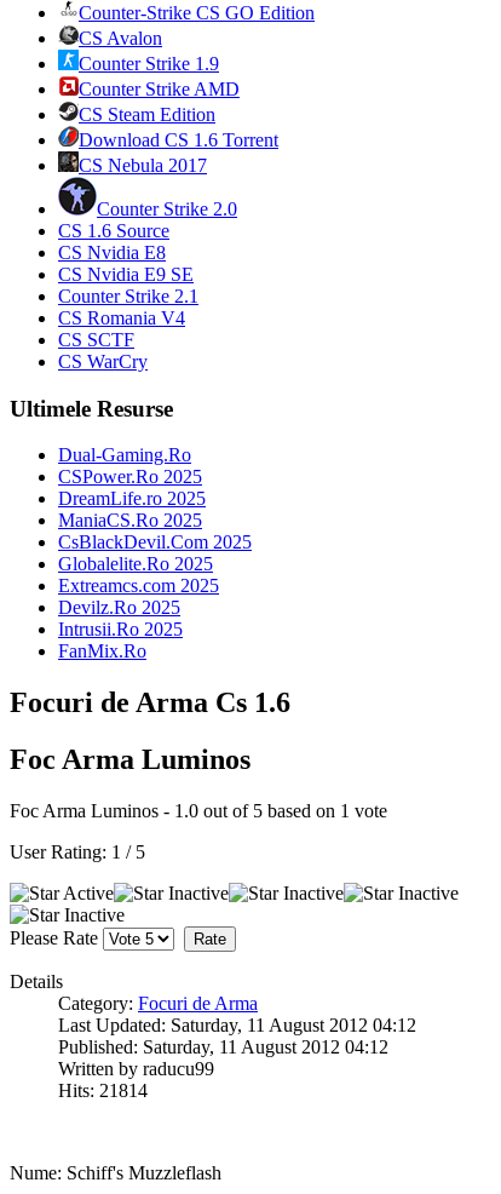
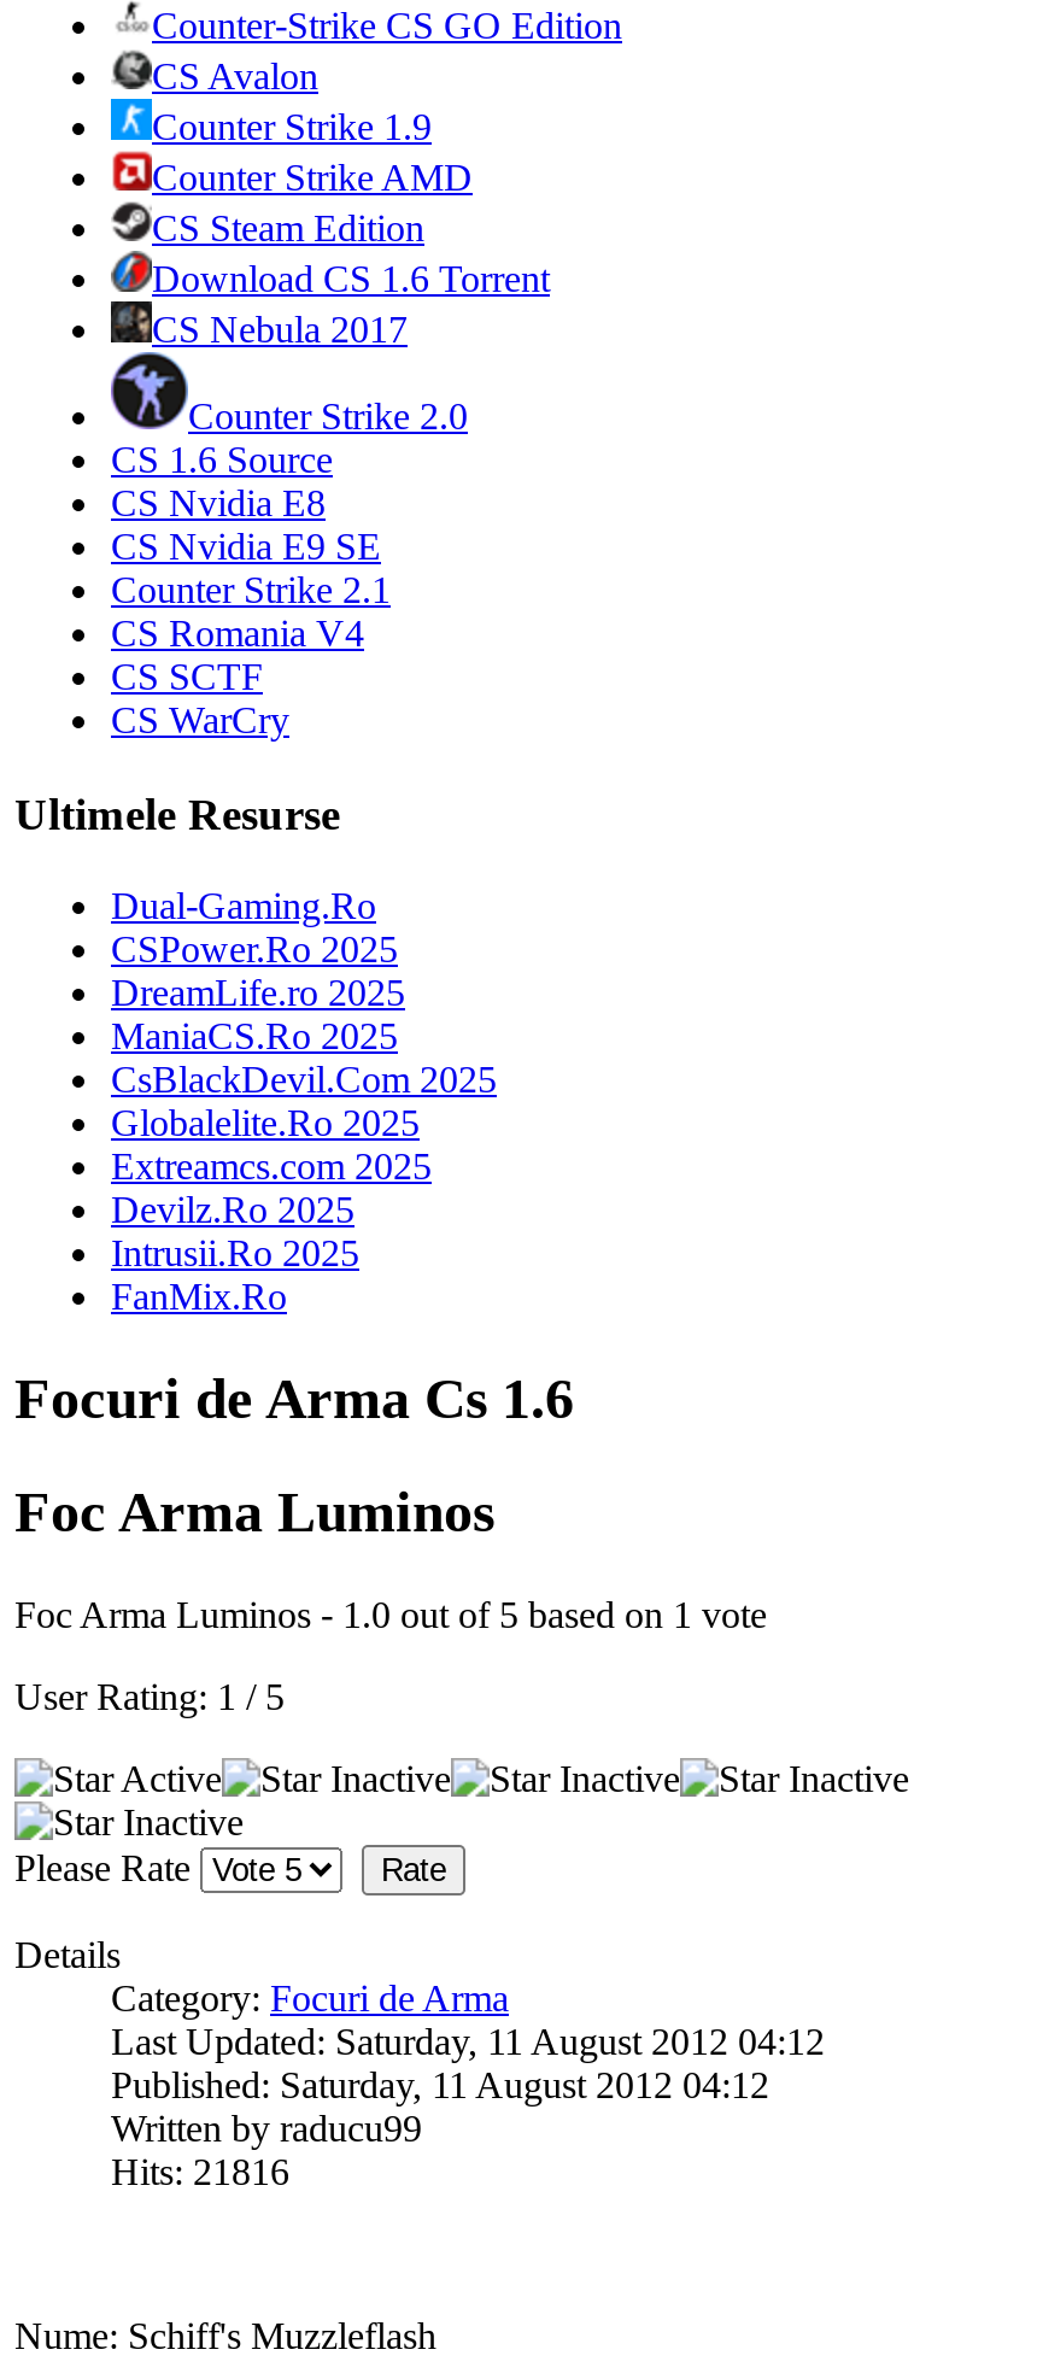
- Hits: 21814
+ Hits: 21816
